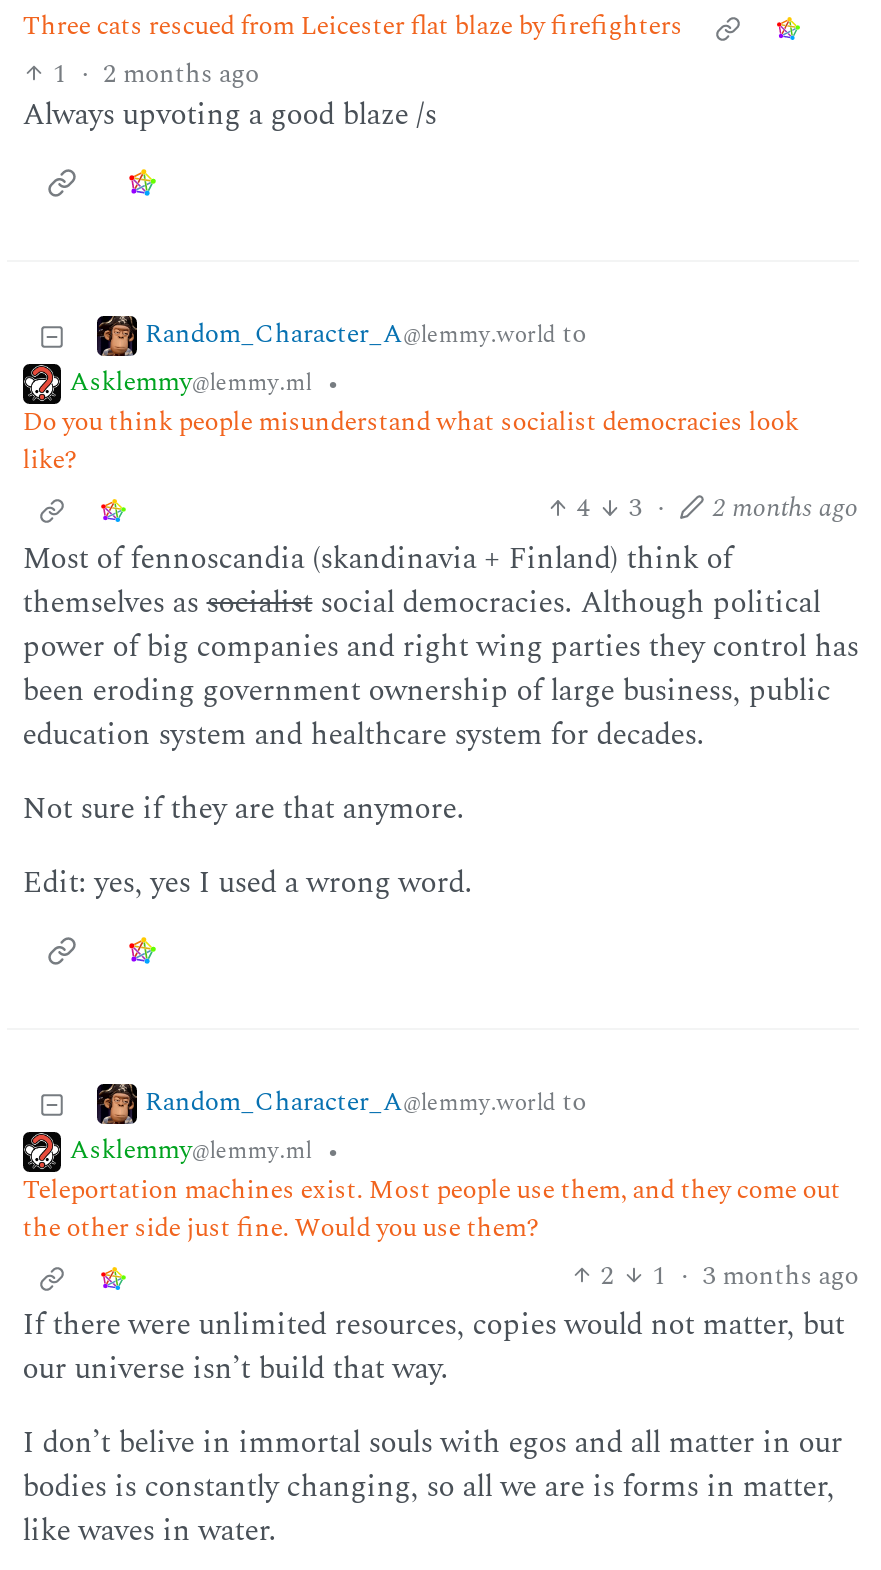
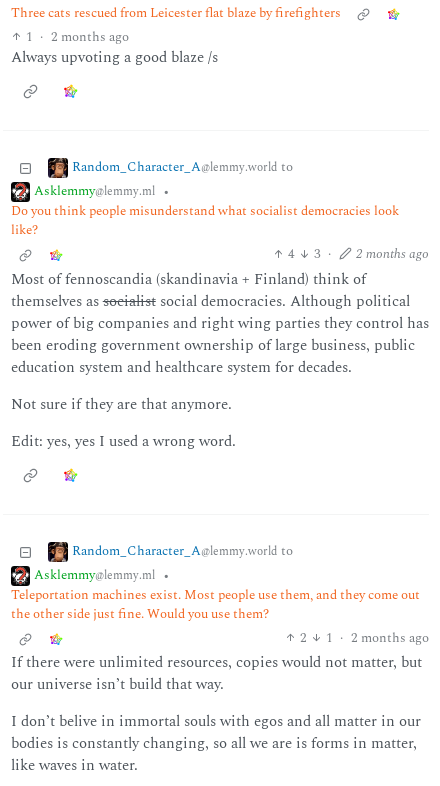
- 2 1 · 3 months ago
+ 2 1 · 2 months ago
